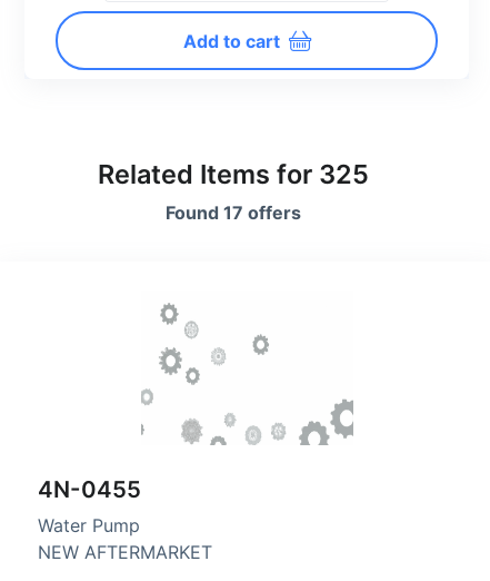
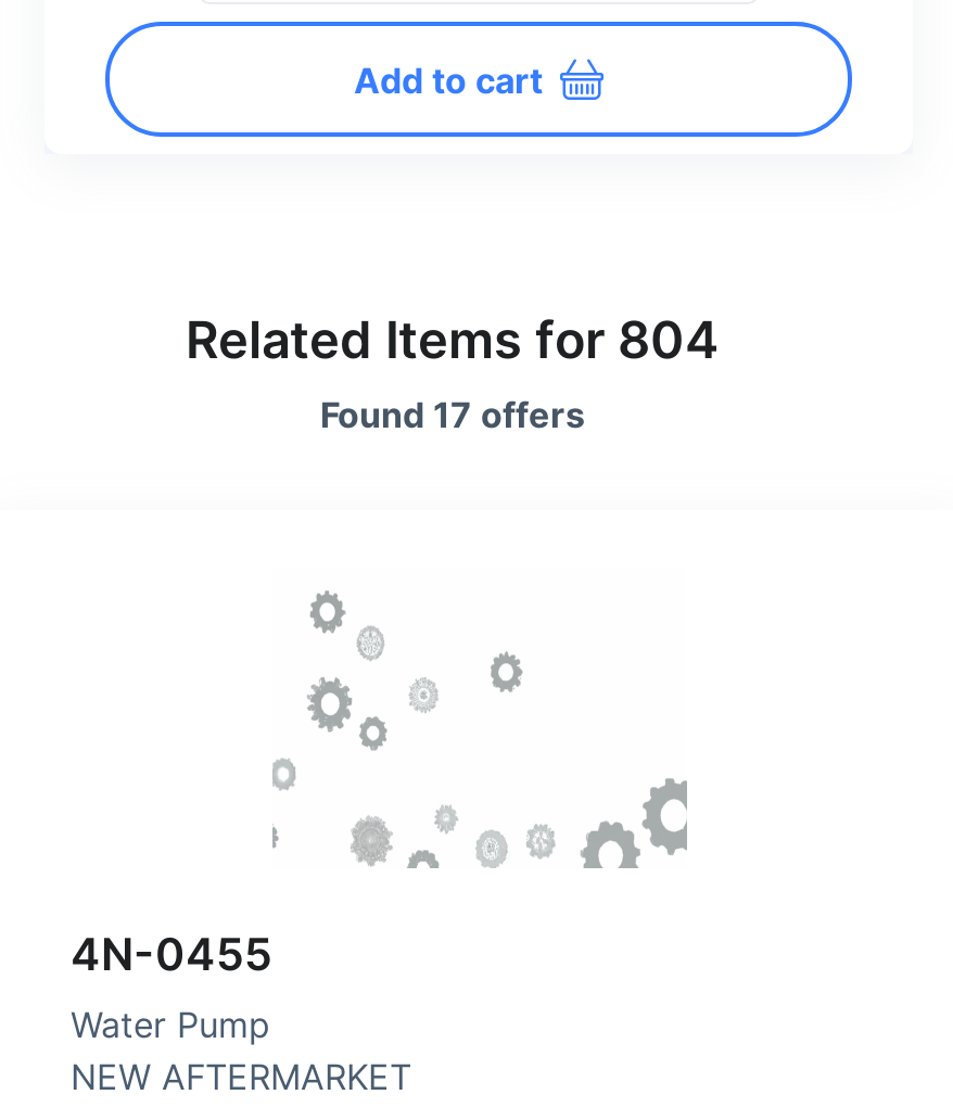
- Related Items for 325
+ Related Items for 804
